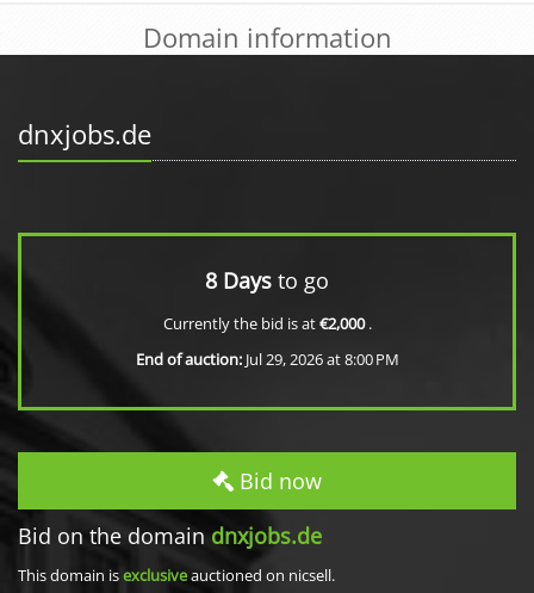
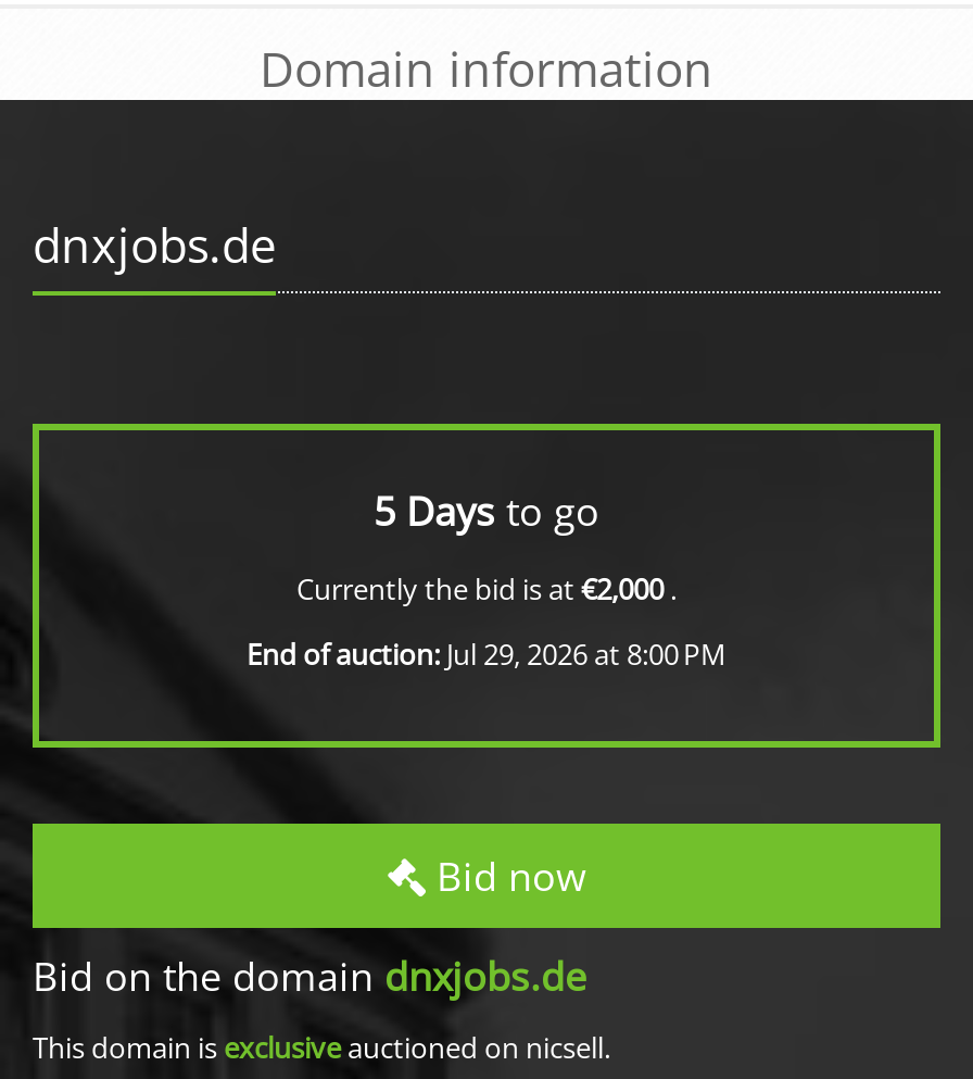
- 8 Days to go
+ 5 Days to go
